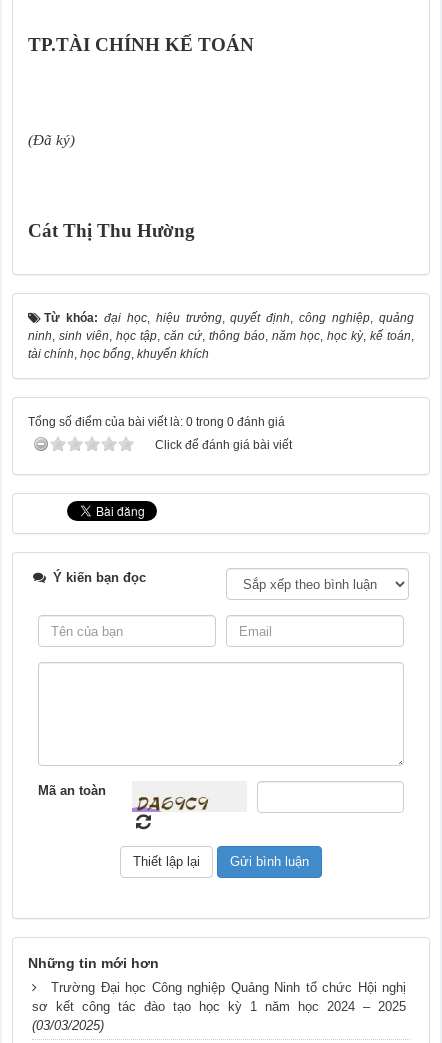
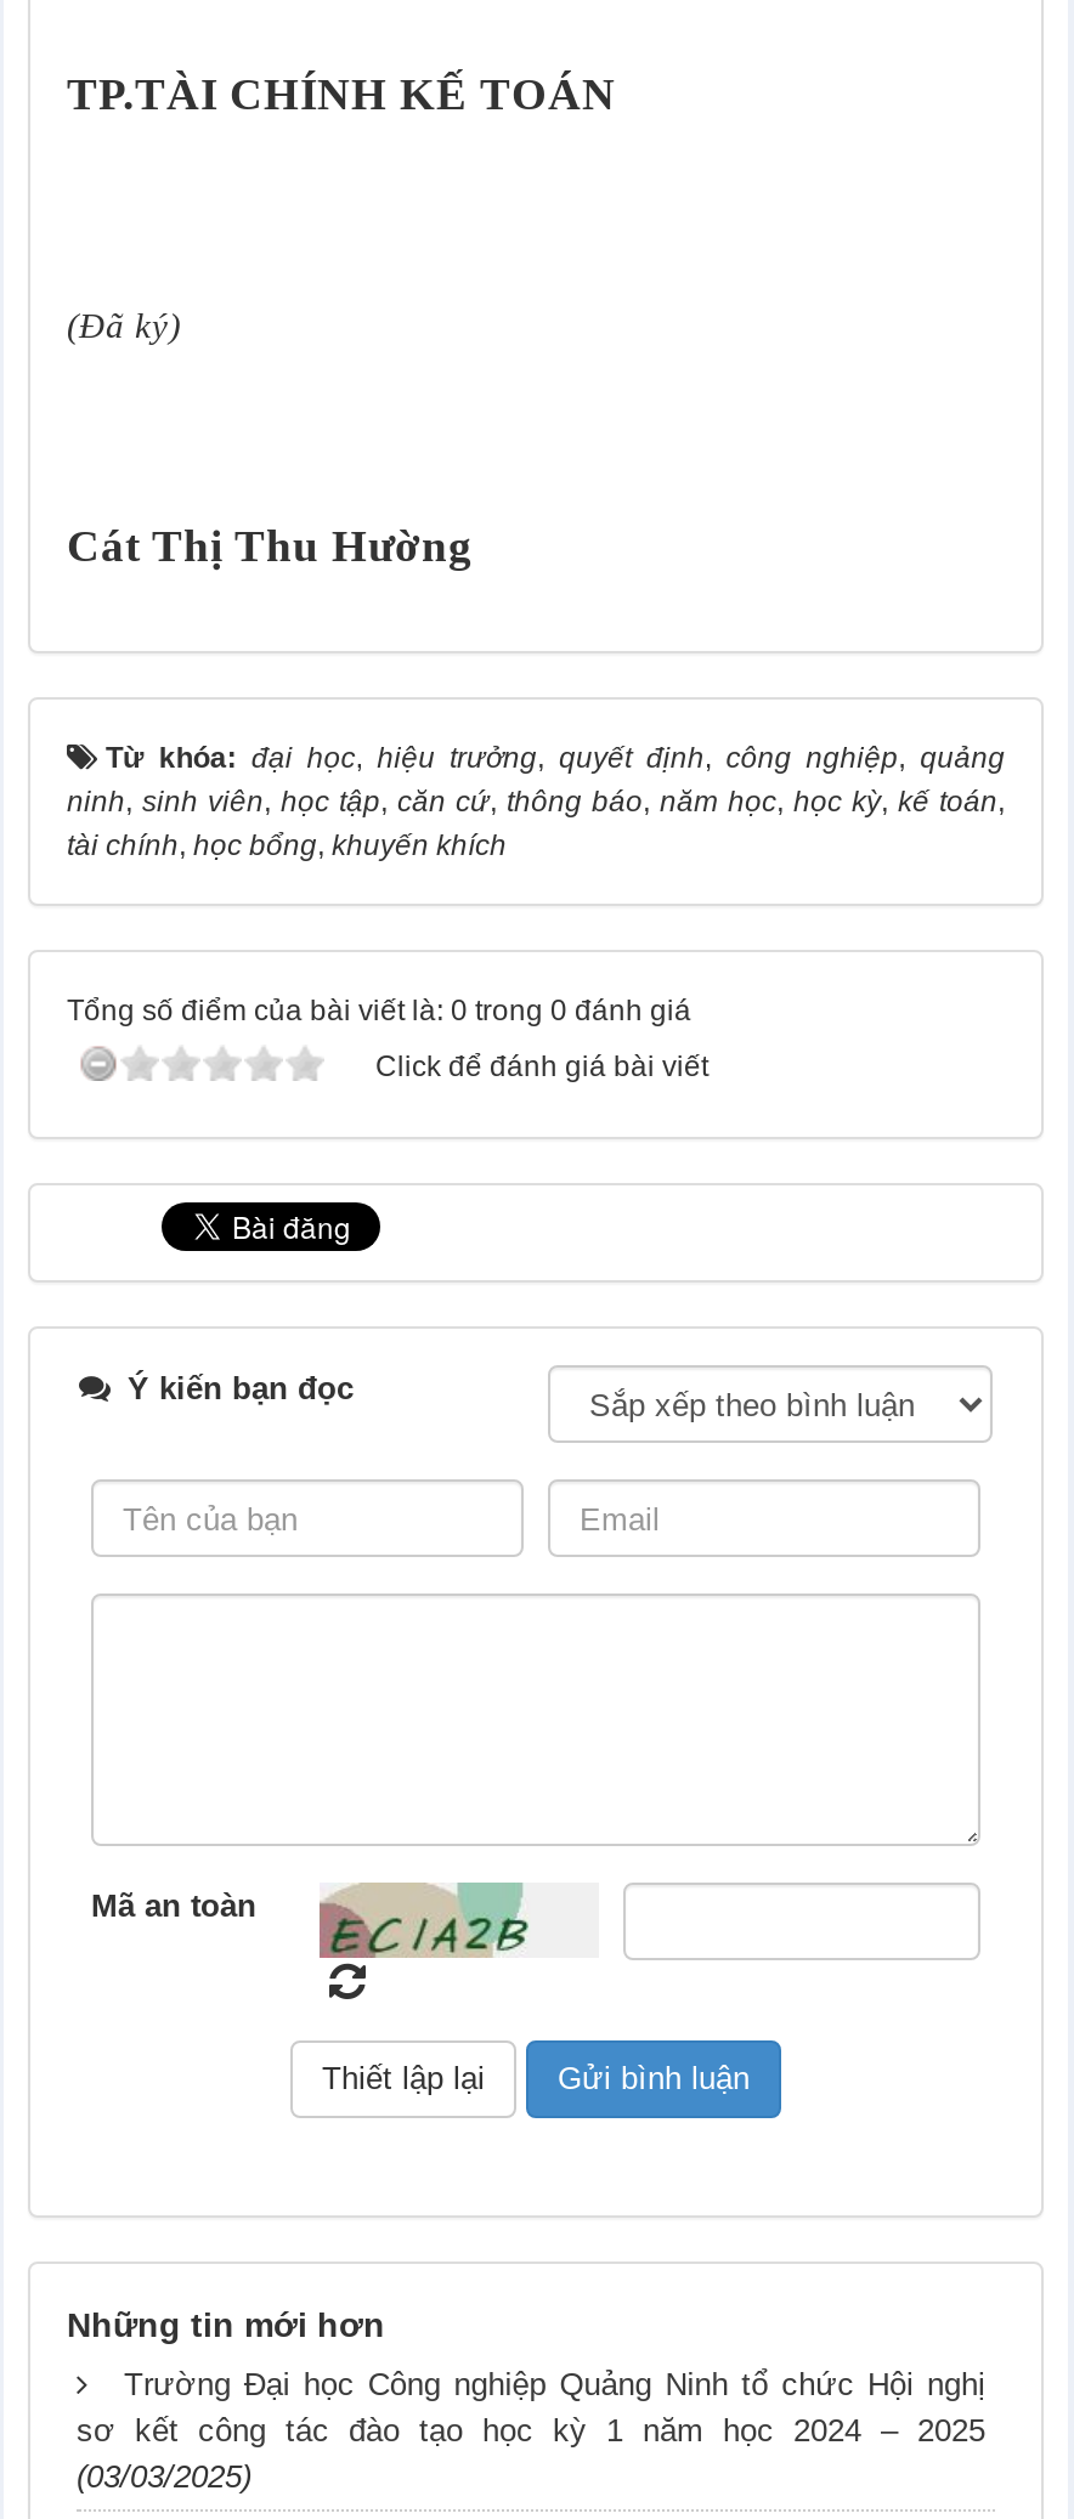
- [image]
+ [image]
